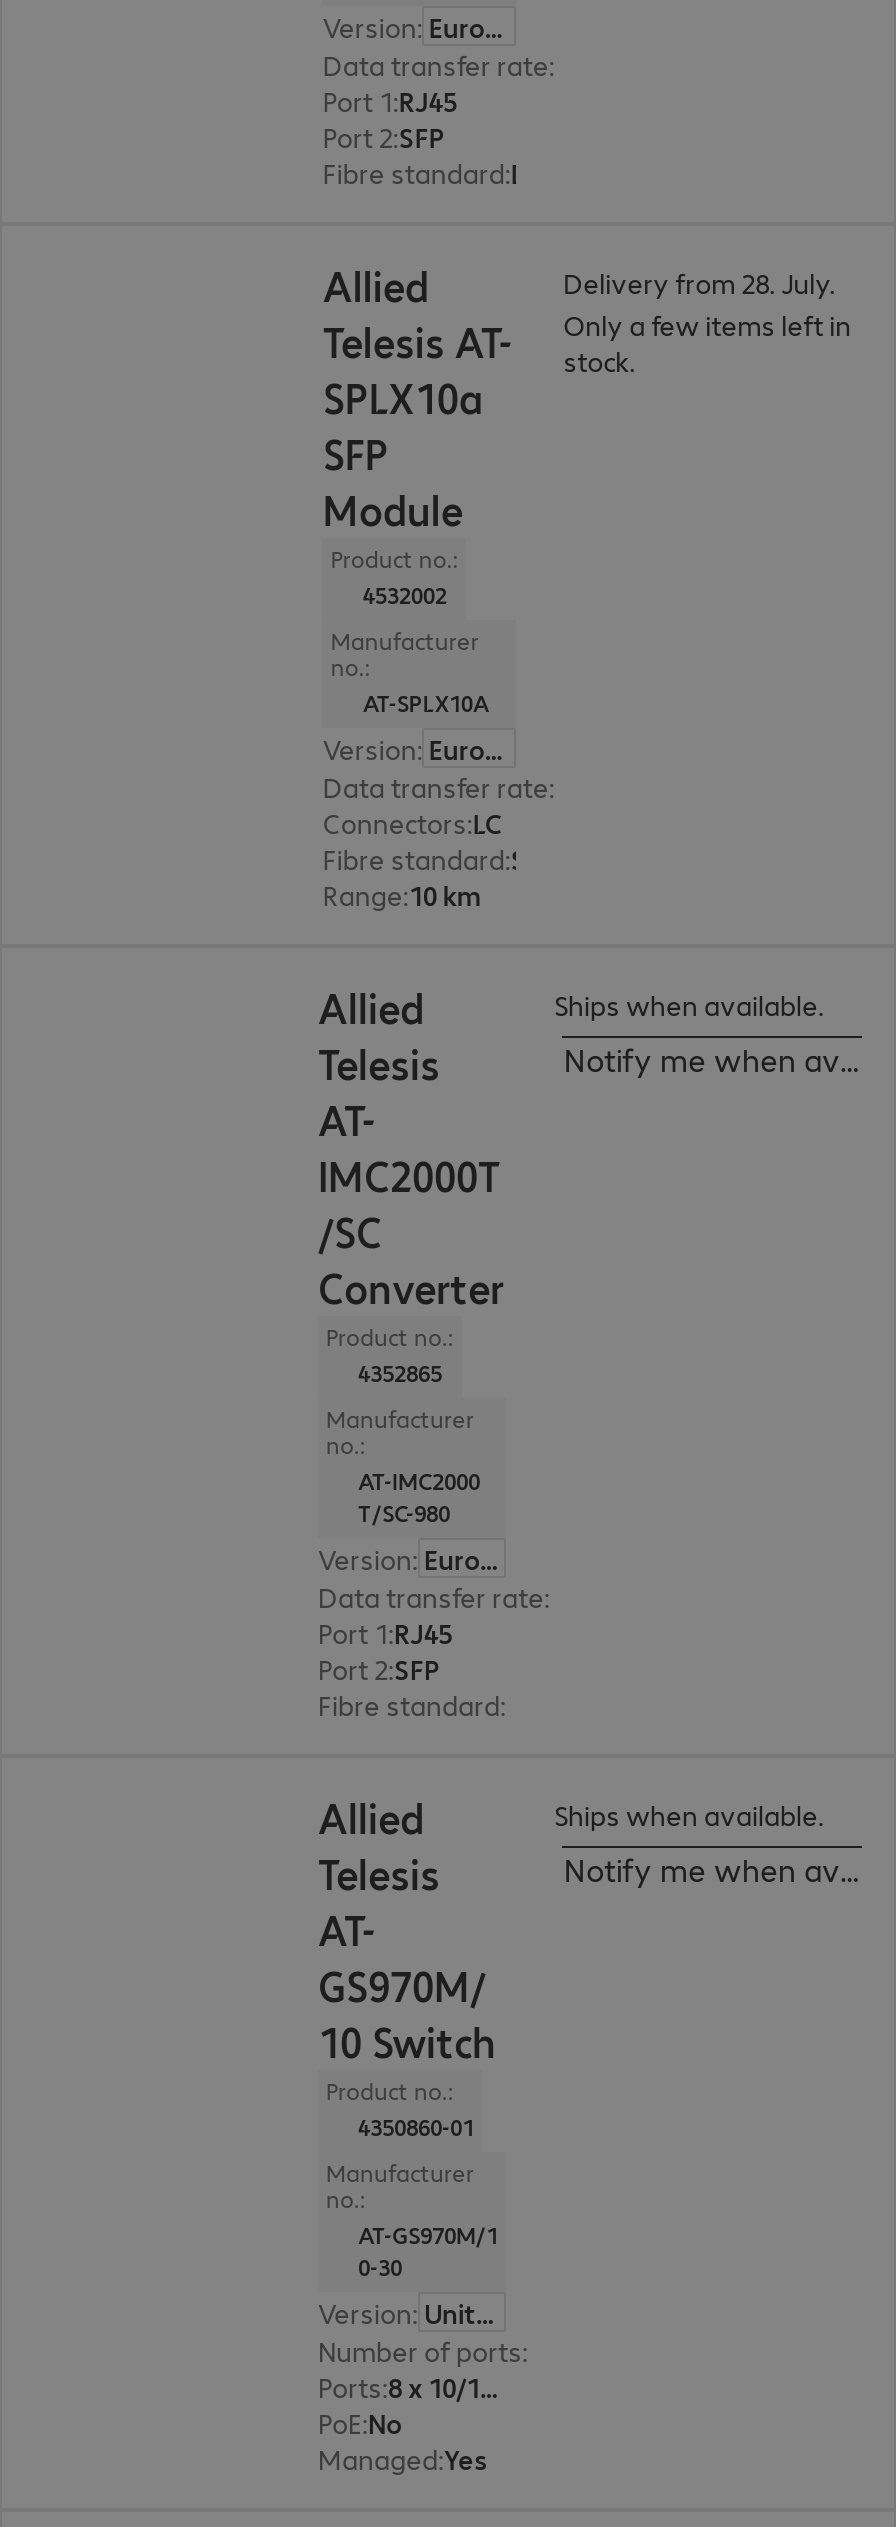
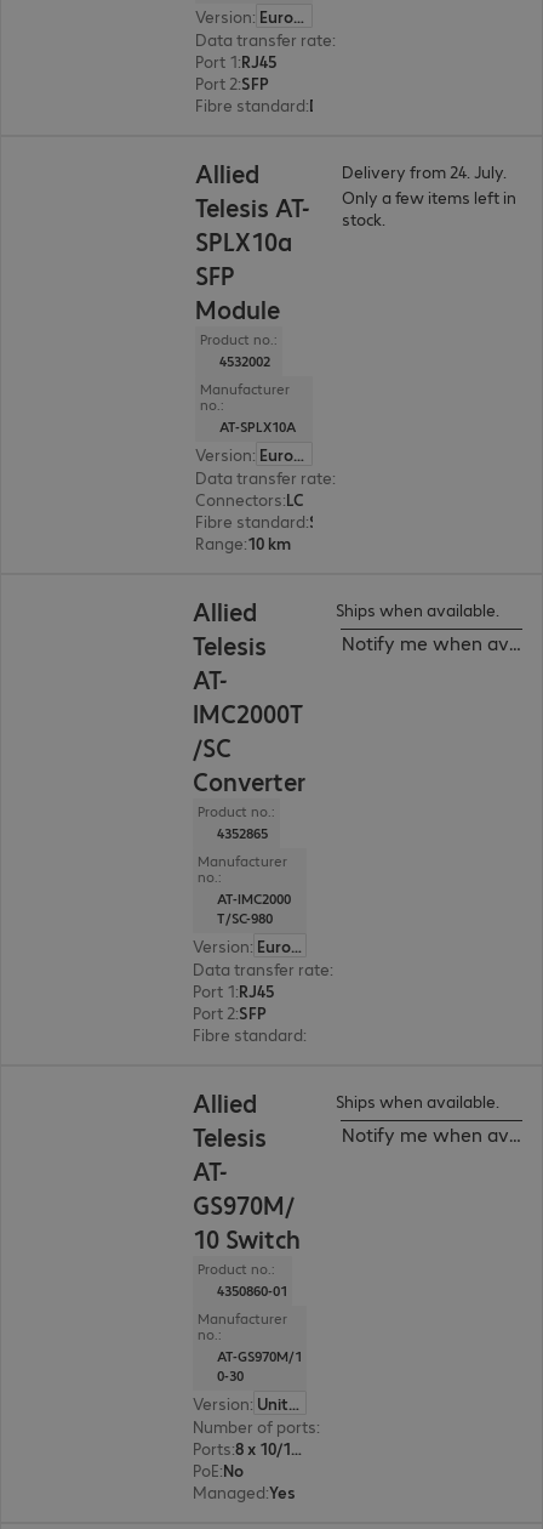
- Delivery from 28. July.
+ Delivery from 24. July.
